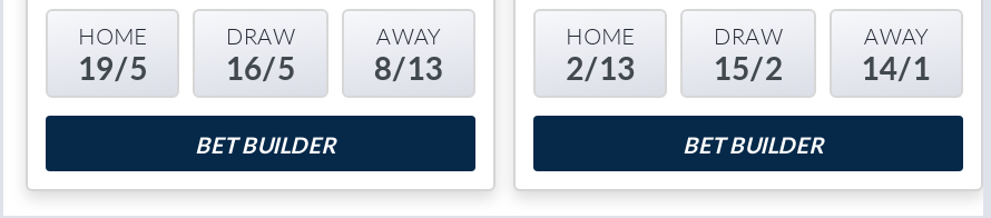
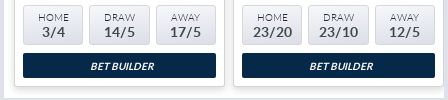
- 19/5
+ 3/4

- 16/5
+ 14/5

- 8/13
+ 17/5

- 2/13
+ 23/20

- 15/2
+ 23/10

- 14/1
+ 12/5
